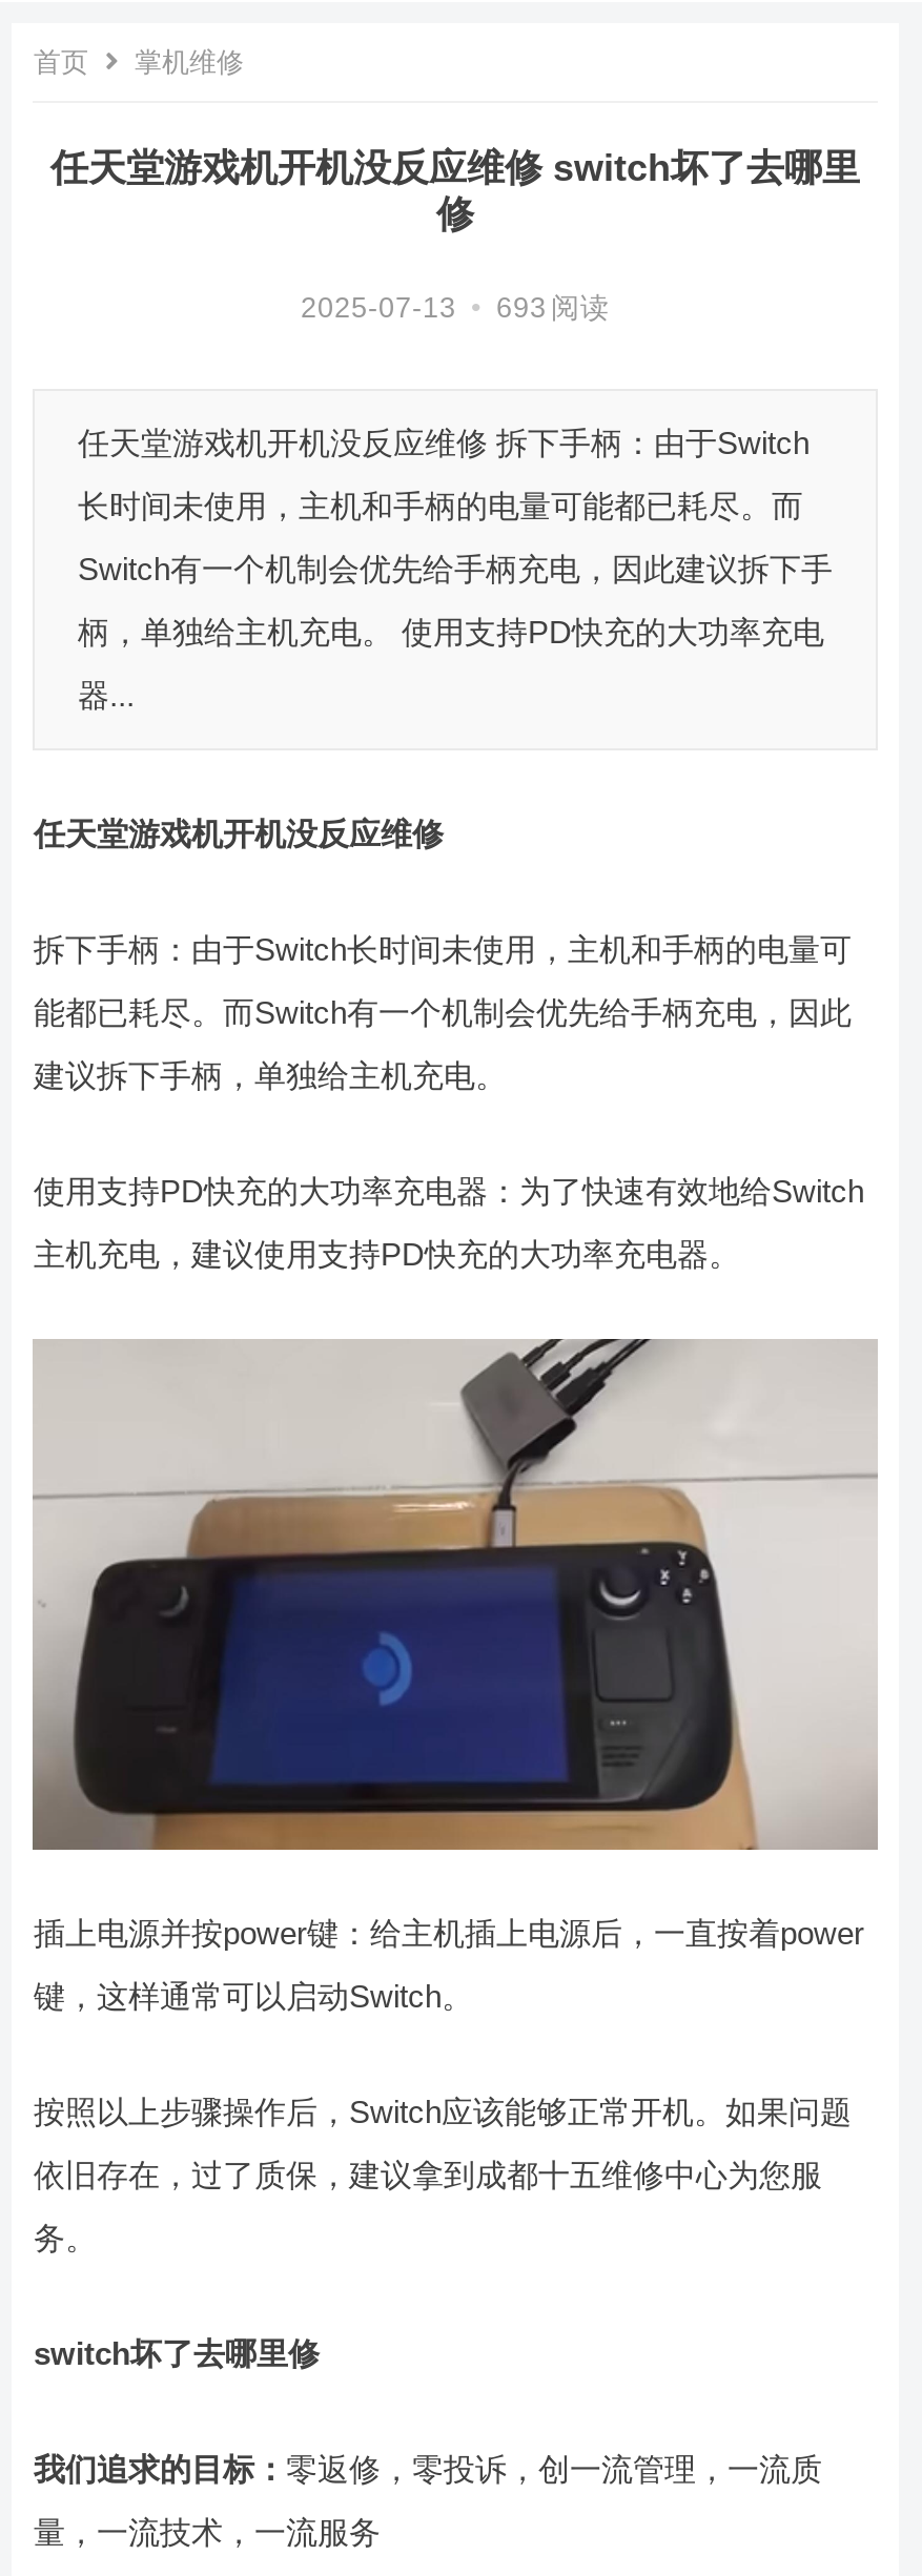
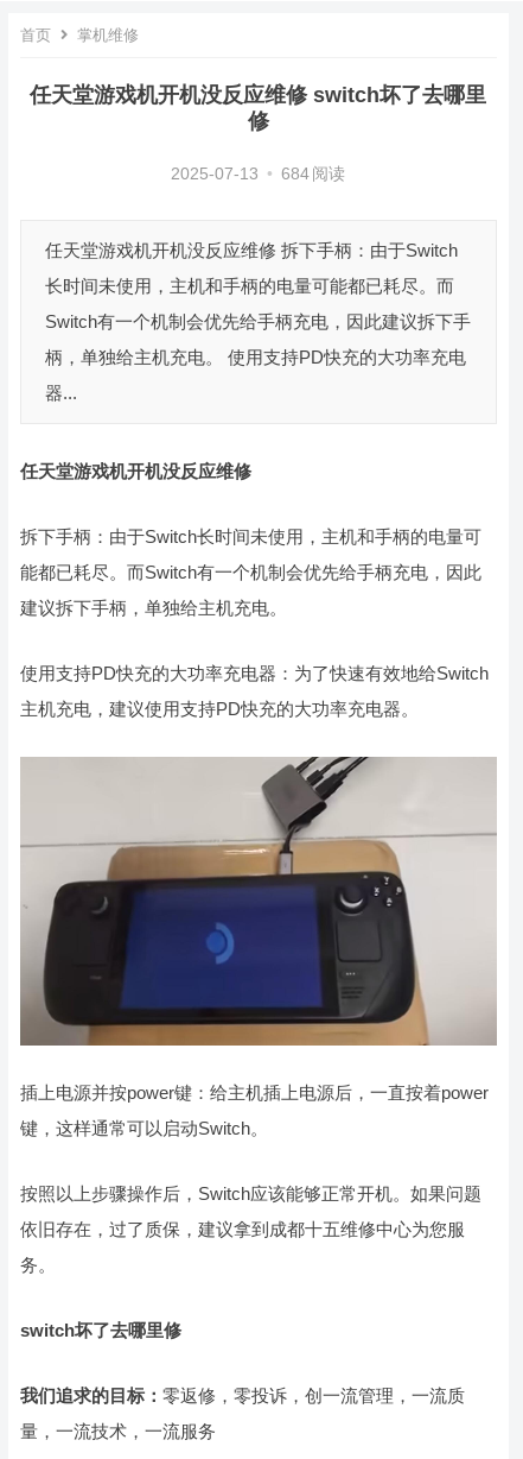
- 2025-07-13 • 693 阅读
+ 2025-07-13 • 684 阅读
